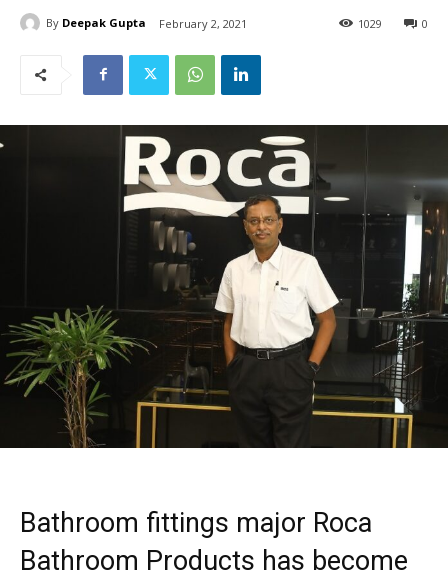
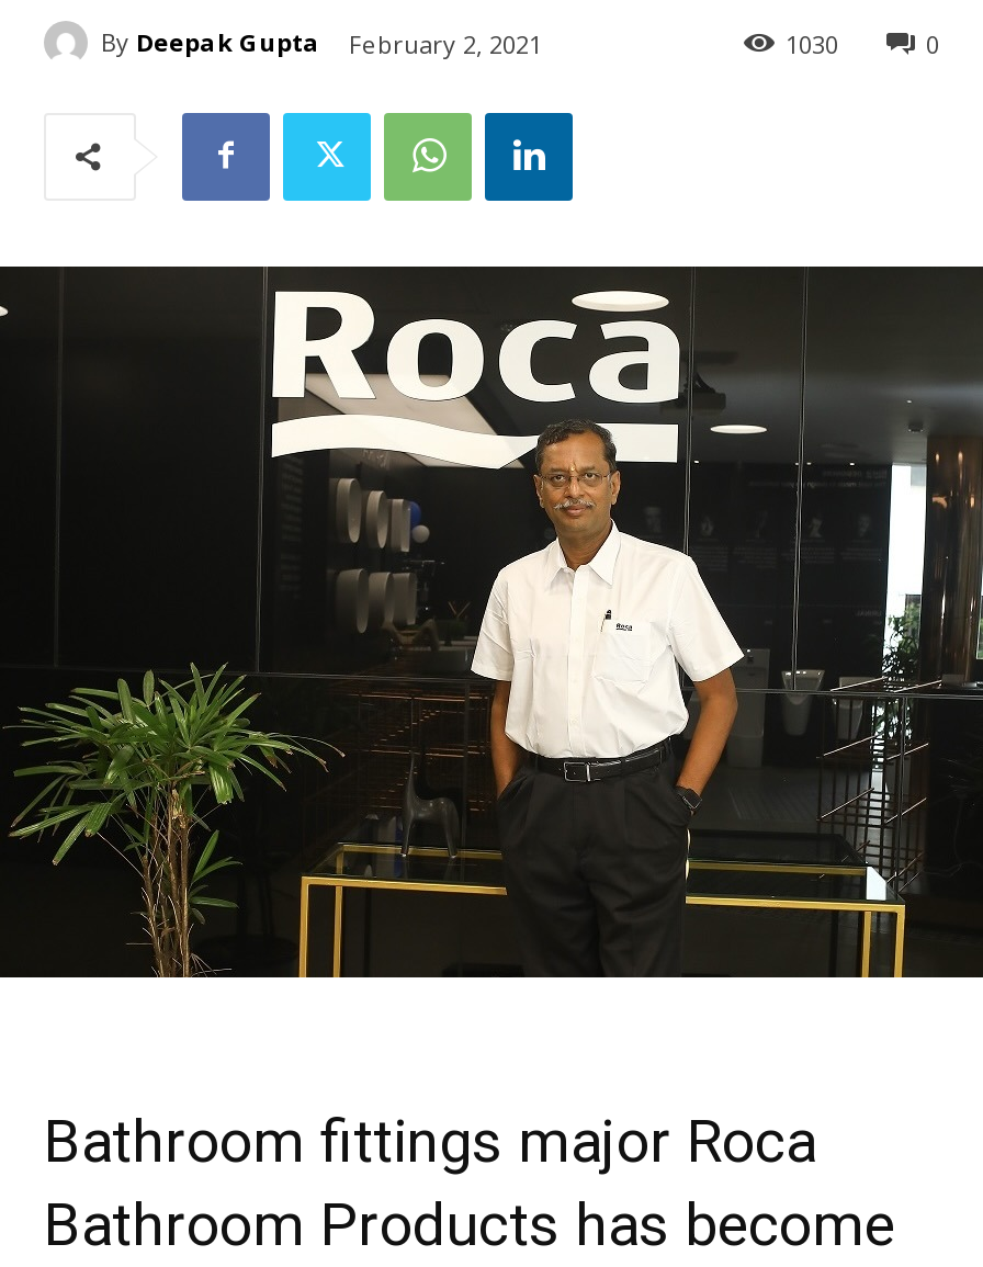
- 1029
+ 1030
